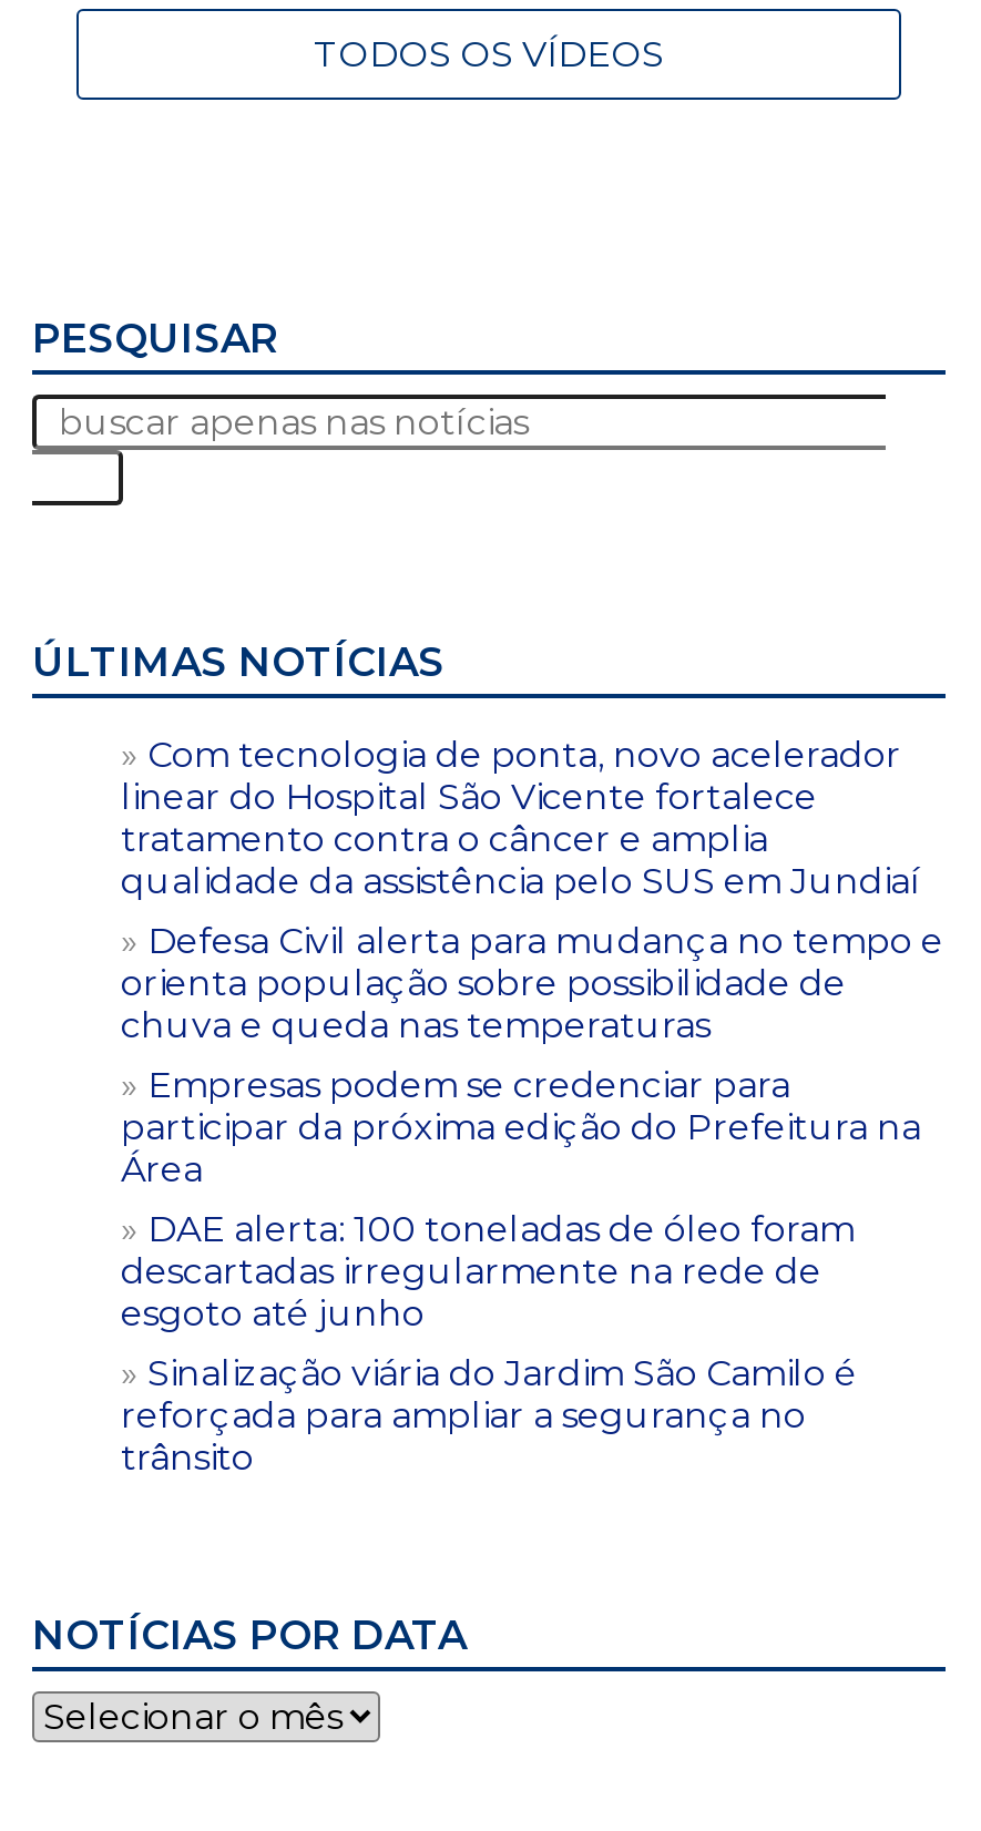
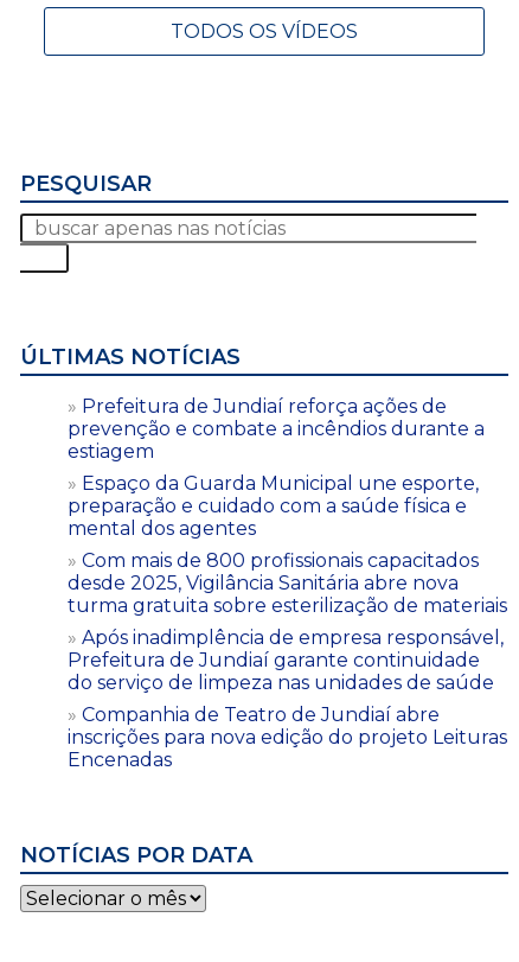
- Com tecnologia de ponta, novo acelerador
- linear do Hospital São Vicente fortalece
- tratamento contra o câncer e amplia
- qualidade da assistência pelo SUS em Jundiaí
- Defesa Civil alerta para mudança no tempo e
- orienta população sobre possibilidade de
- chuva e queda nas temperaturas
- Empresas podem se credenciar para
- participar da próxima edição do Prefeitura na
- Área
- DAE alerta: 100 toneladas de óleo foram
- descartadas irregularmente na rede de
- esgoto até junho
- Sinalização viária do Jardim São Camilo é
- reforçada para ampliar a segurança no
- trânsito
+ Prefeitura de Jundiaí reforça ações de
+ prevenção e combate a incêndios durante a
+ estiagem
+ Espaço da Guarda Municipal une esporte,
+ preparação e cuidado com a saúde física e
+ mental dos agentes
+ Com mais de 800 profissionais capacitados
+ desde 2025, Vigilância Sanitária abre nova
+ turma gratuita sobre esterilização de materiais
+ Após inadimplência de empresa responsável,
+ Prefeitura de Jundiaí garante continuidade
+ do serviço de limpeza nas unidades de saúde
+ Companhia de Teatro de Jundiaí abre
+ inscrições para nova edição do projeto Leituras
+ Encenadas
